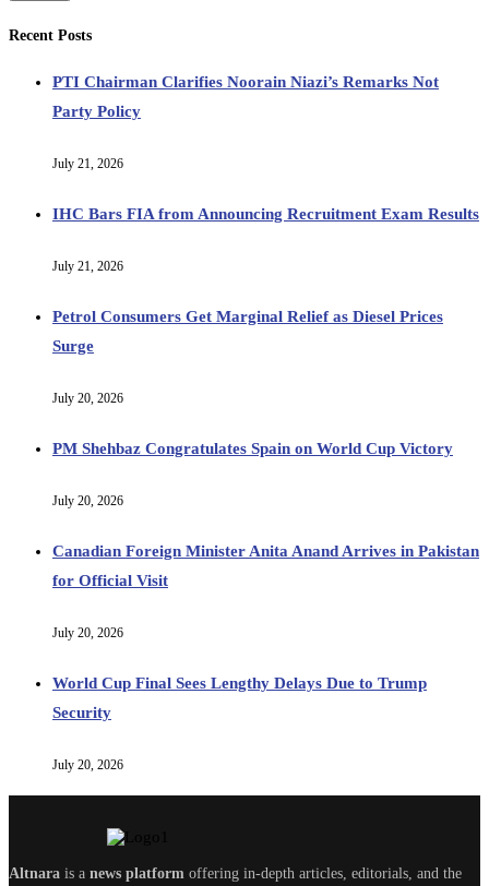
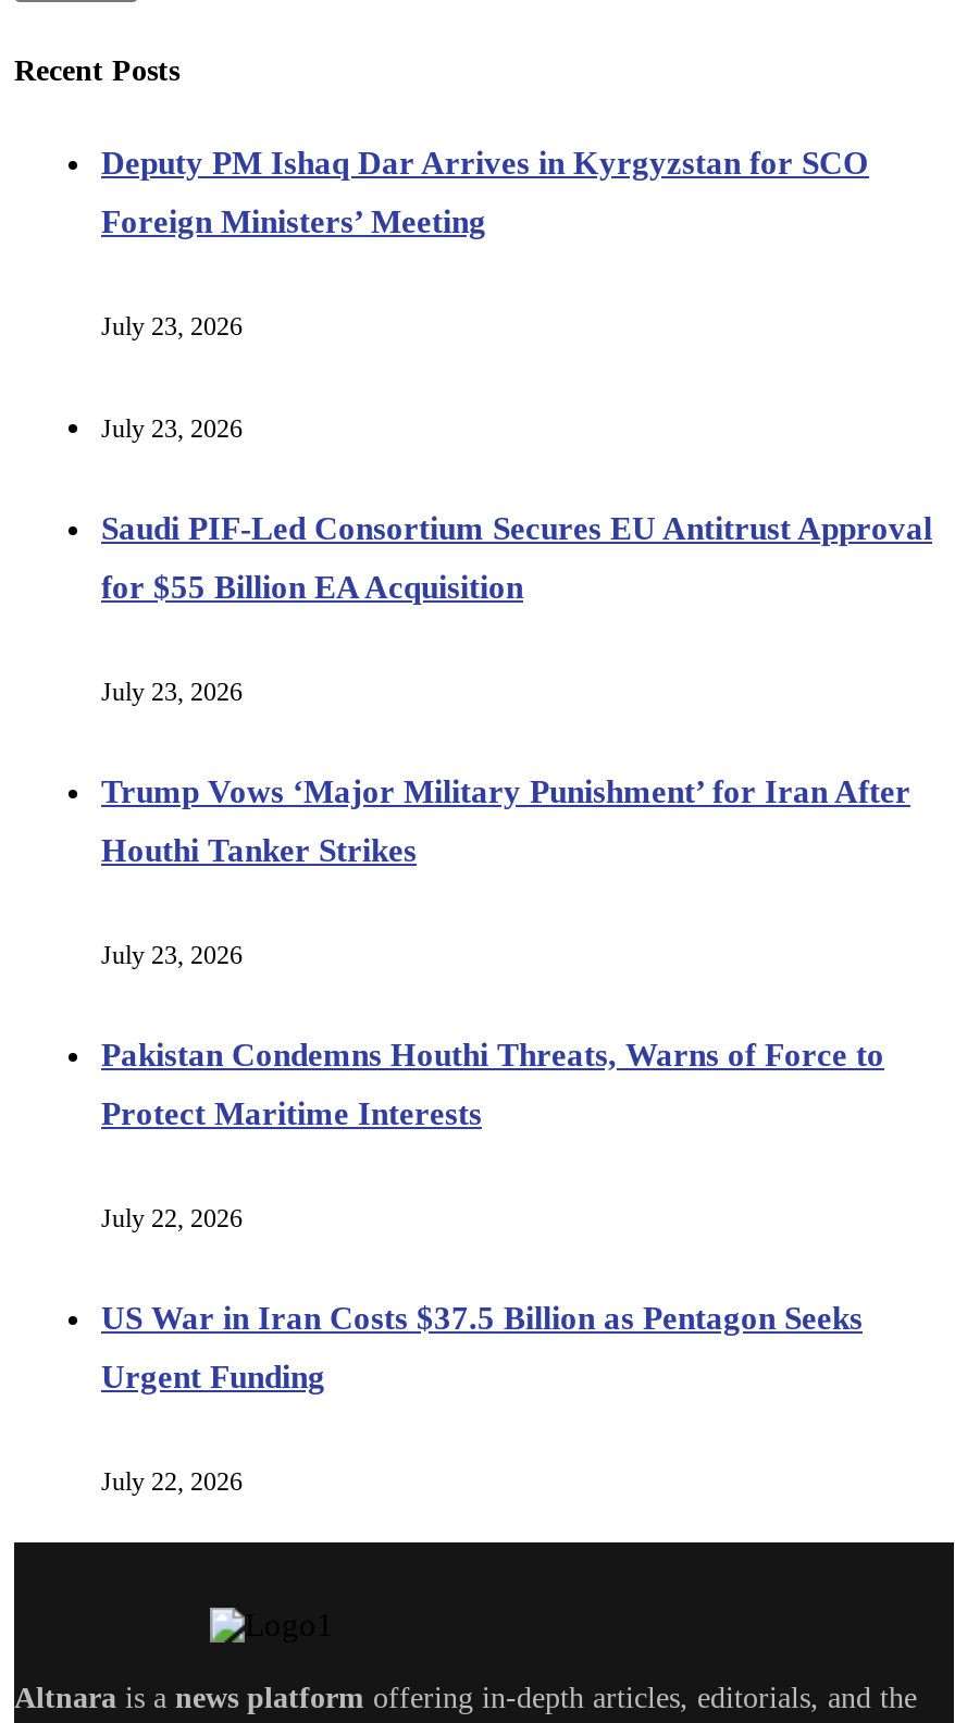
- PTI Chairman Clarifies Noorain Niazi’s Remarks Not
+ Deputy PM Ishaq Dar Arrives in Kyrgyzstan for SCO

- Party Policy
+ Foreign Ministers’ Meeting

- July 21, 2026
+ July 23, 2026

- IHC Bars FIA from Announcing Recruitment Exam Results
+ July 23, 2026

- July 21, 2026
+ Saudi PIF-Led Consortium Secures EU Antitrust Approval

- Petrol Consumers Get Marginal Relief as Diesel Prices
+ for $55 Billion EA Acquisition

- Surge
+ July 23, 2026

- July 20, 2026
+ Trump Vows ‘Major Military Punishment’ for Iran After

- PM Shehbaz Congratulates Spain on World Cup Victory
+ Houthi Tanker Strikes

- July 20, 2026
+ July 23, 2026

- Canadian Foreign Minister Anita Anand Arrives in Pakistan
+ Pakistan Condemns Houthi Threats, Warns of Force to

- for Official Visit
+ Protect Maritime Interests

- July 20, 2026
+ July 22, 2026

- World Cup Final Sees Lengthy Delays Due to Trump
+ US War in Iran Costs $37.5 Billion as Pentagon Seeks

- Security
+ Urgent Funding

- July 20, 2026
+ July 22, 2026
